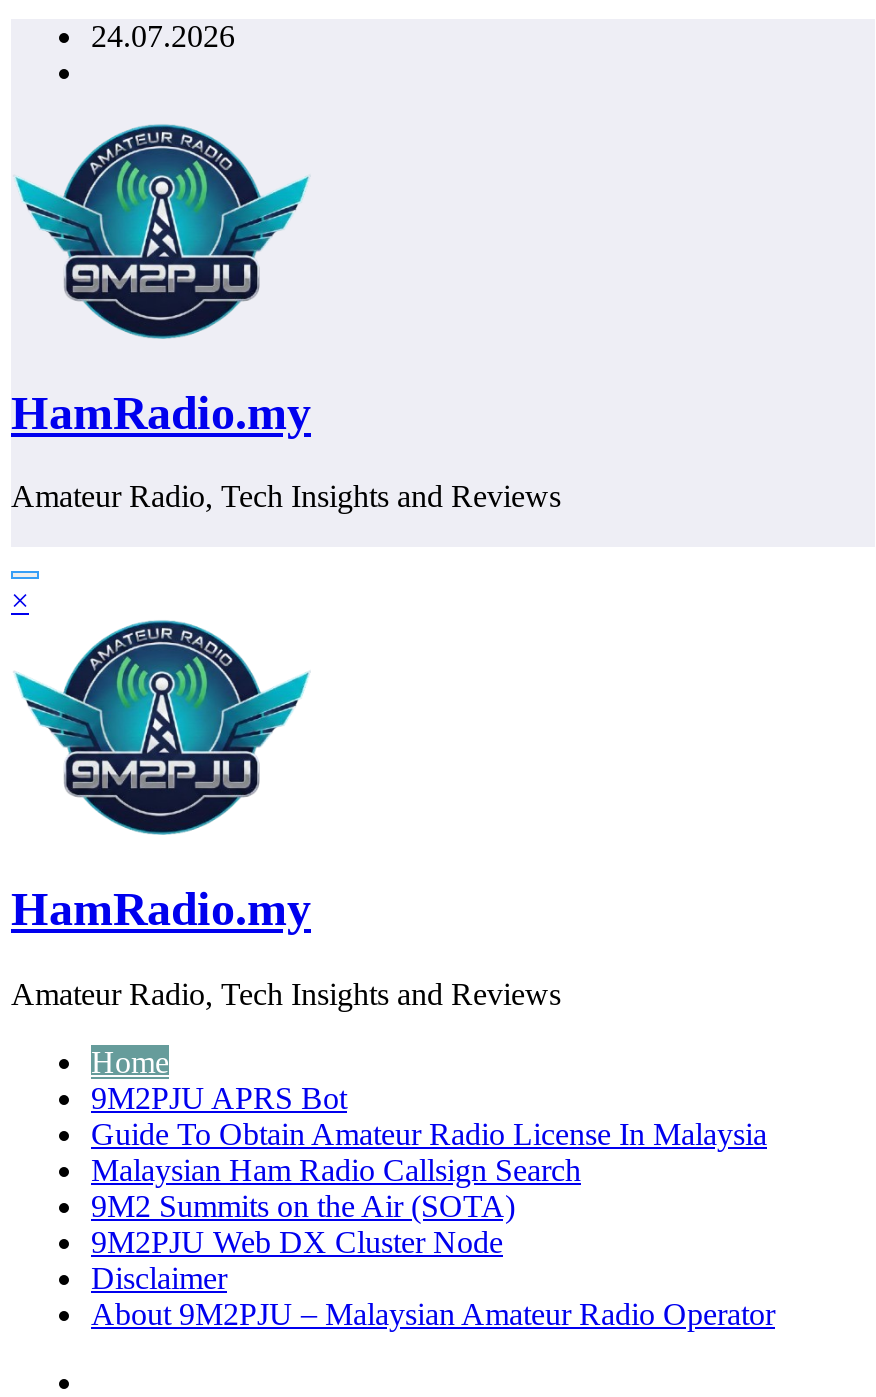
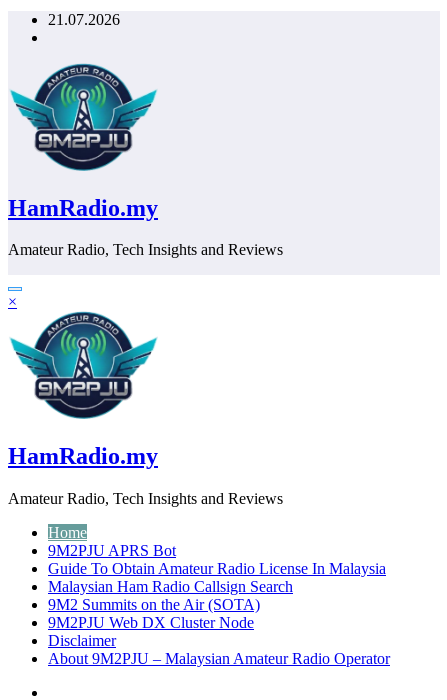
- 24.07.2026
+ 21.07.2026
